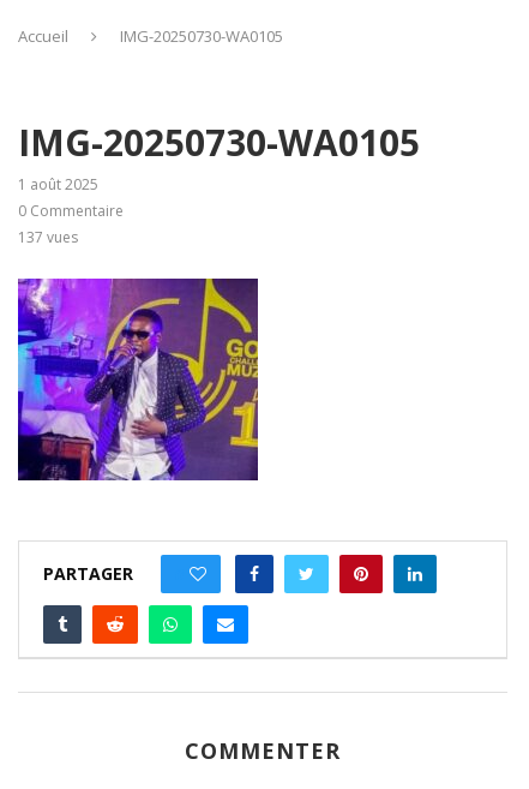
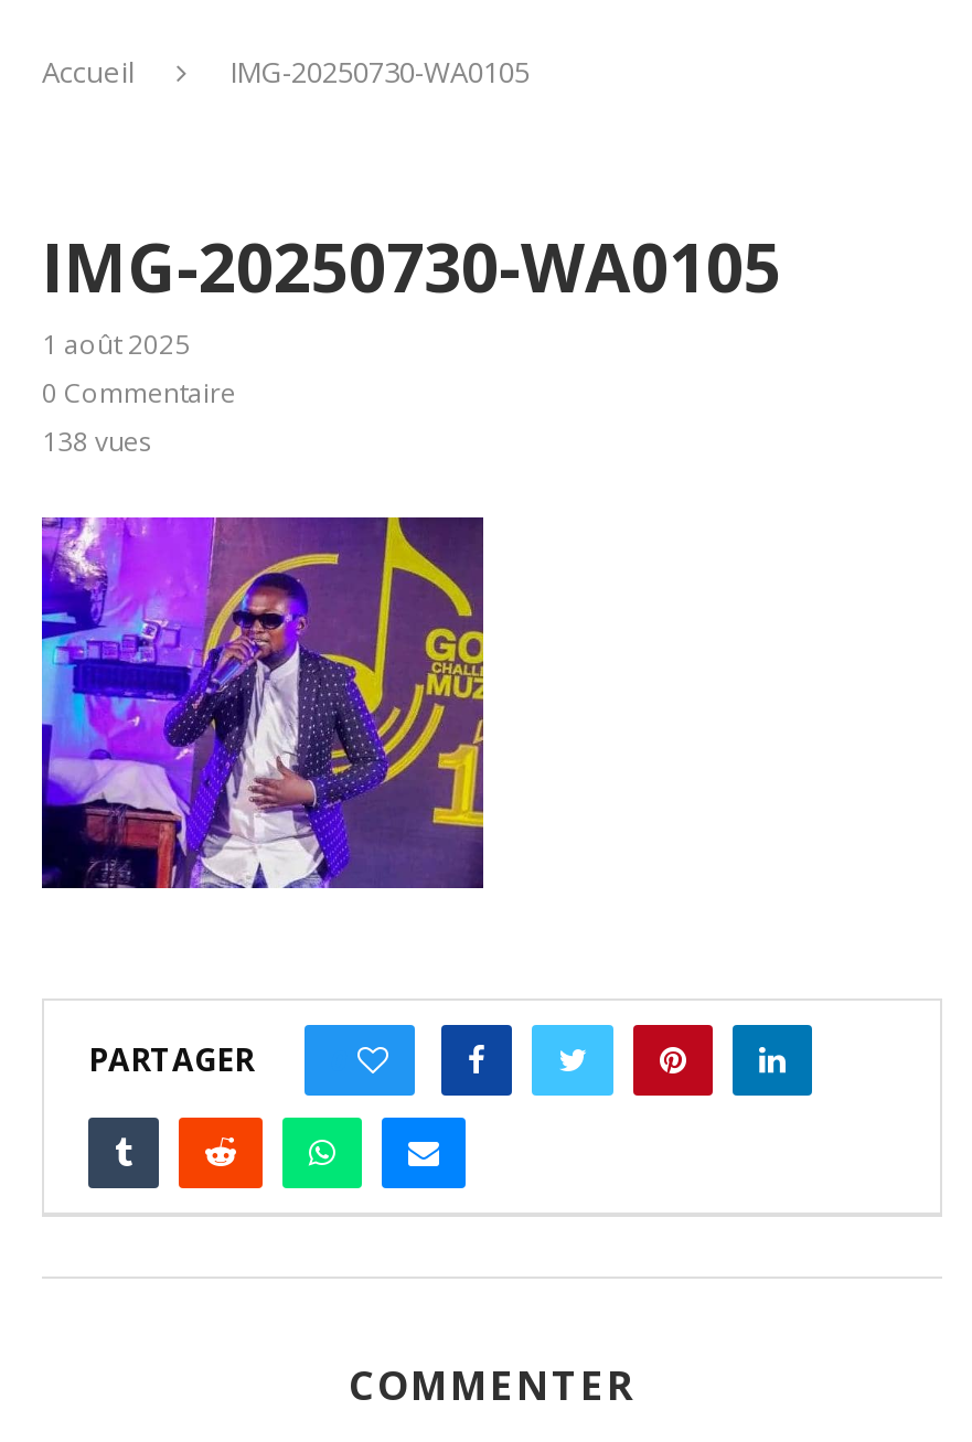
- 137 vues
+ 138 vues
